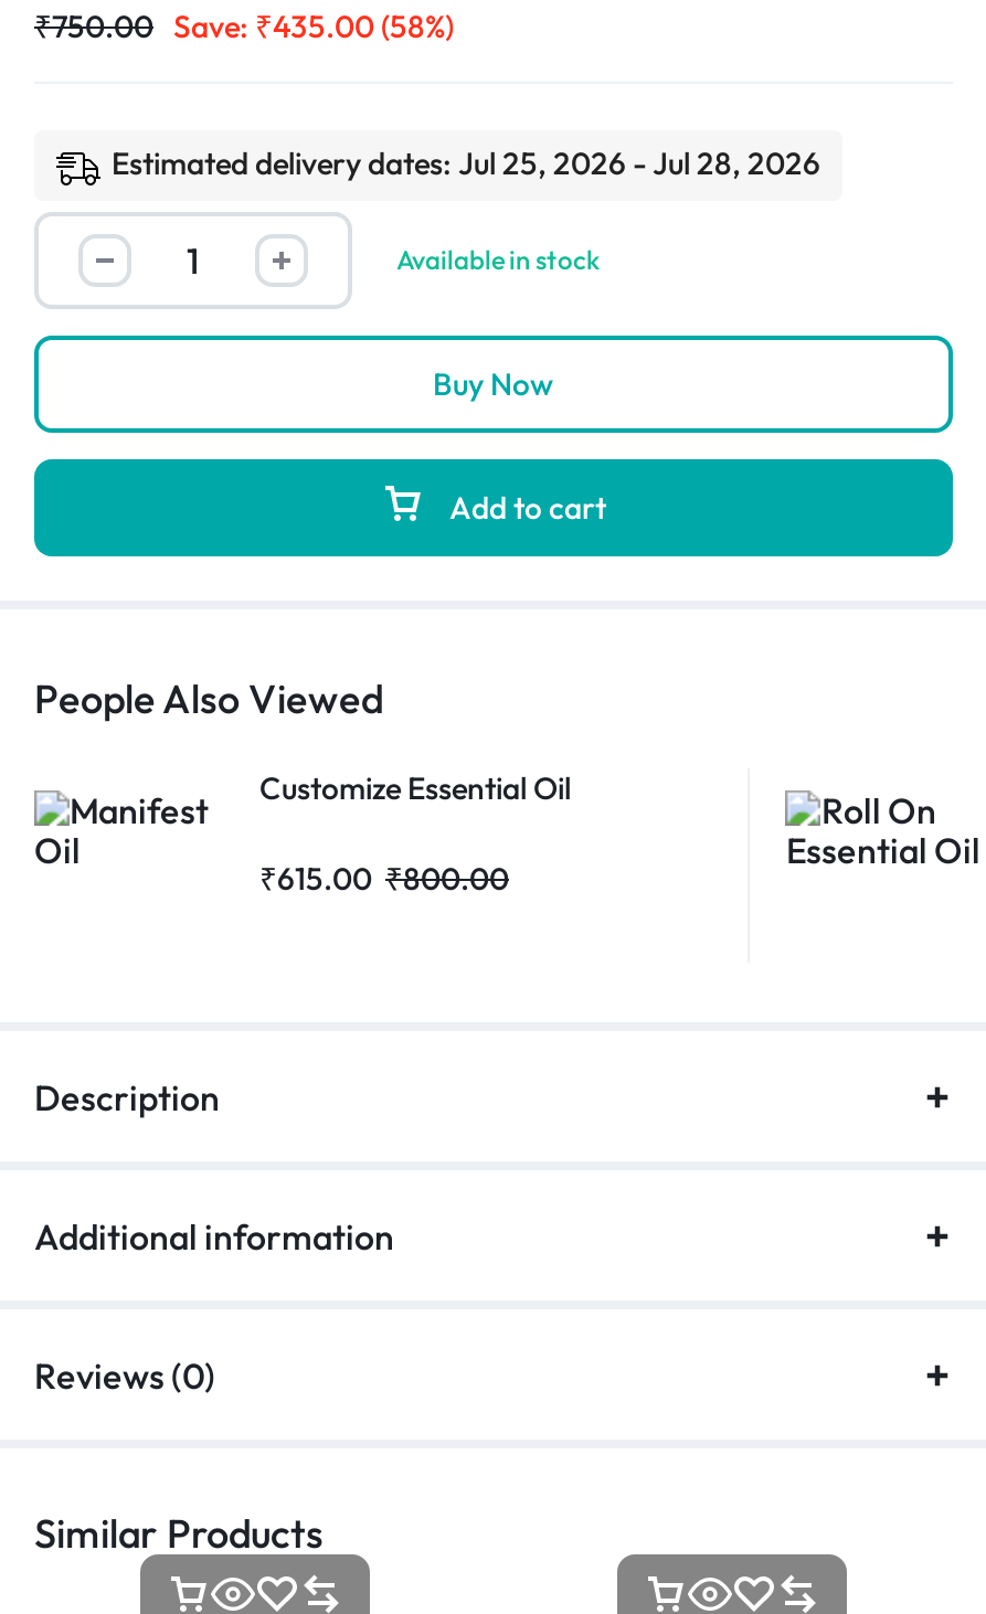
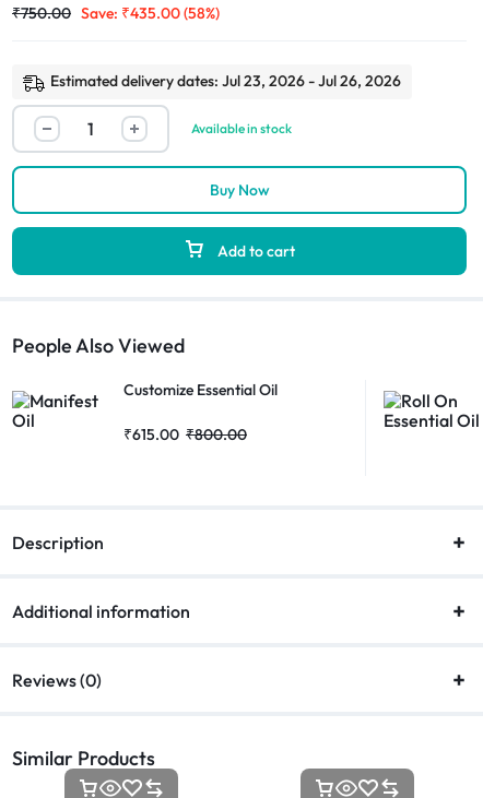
- Estimated delivery dates: Jul 25, 2026 - Jul 28, 2026
+ Estimated delivery dates: Jul 23, 2026 - Jul 26, 2026
